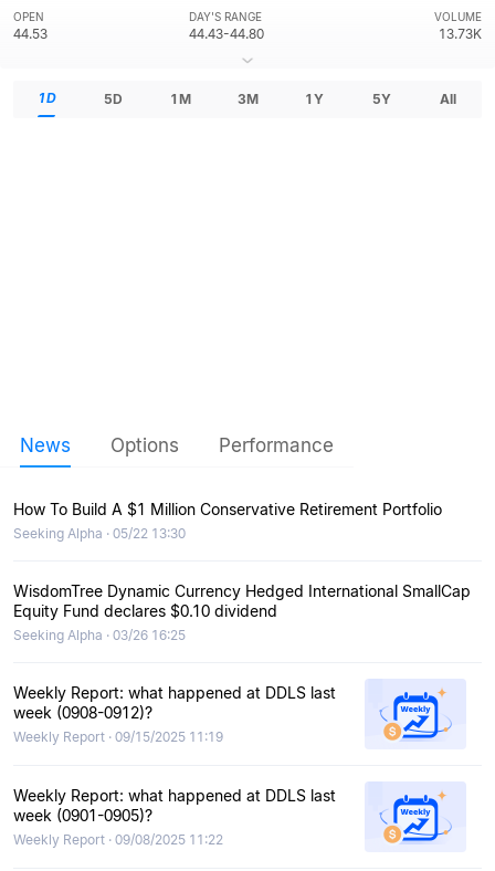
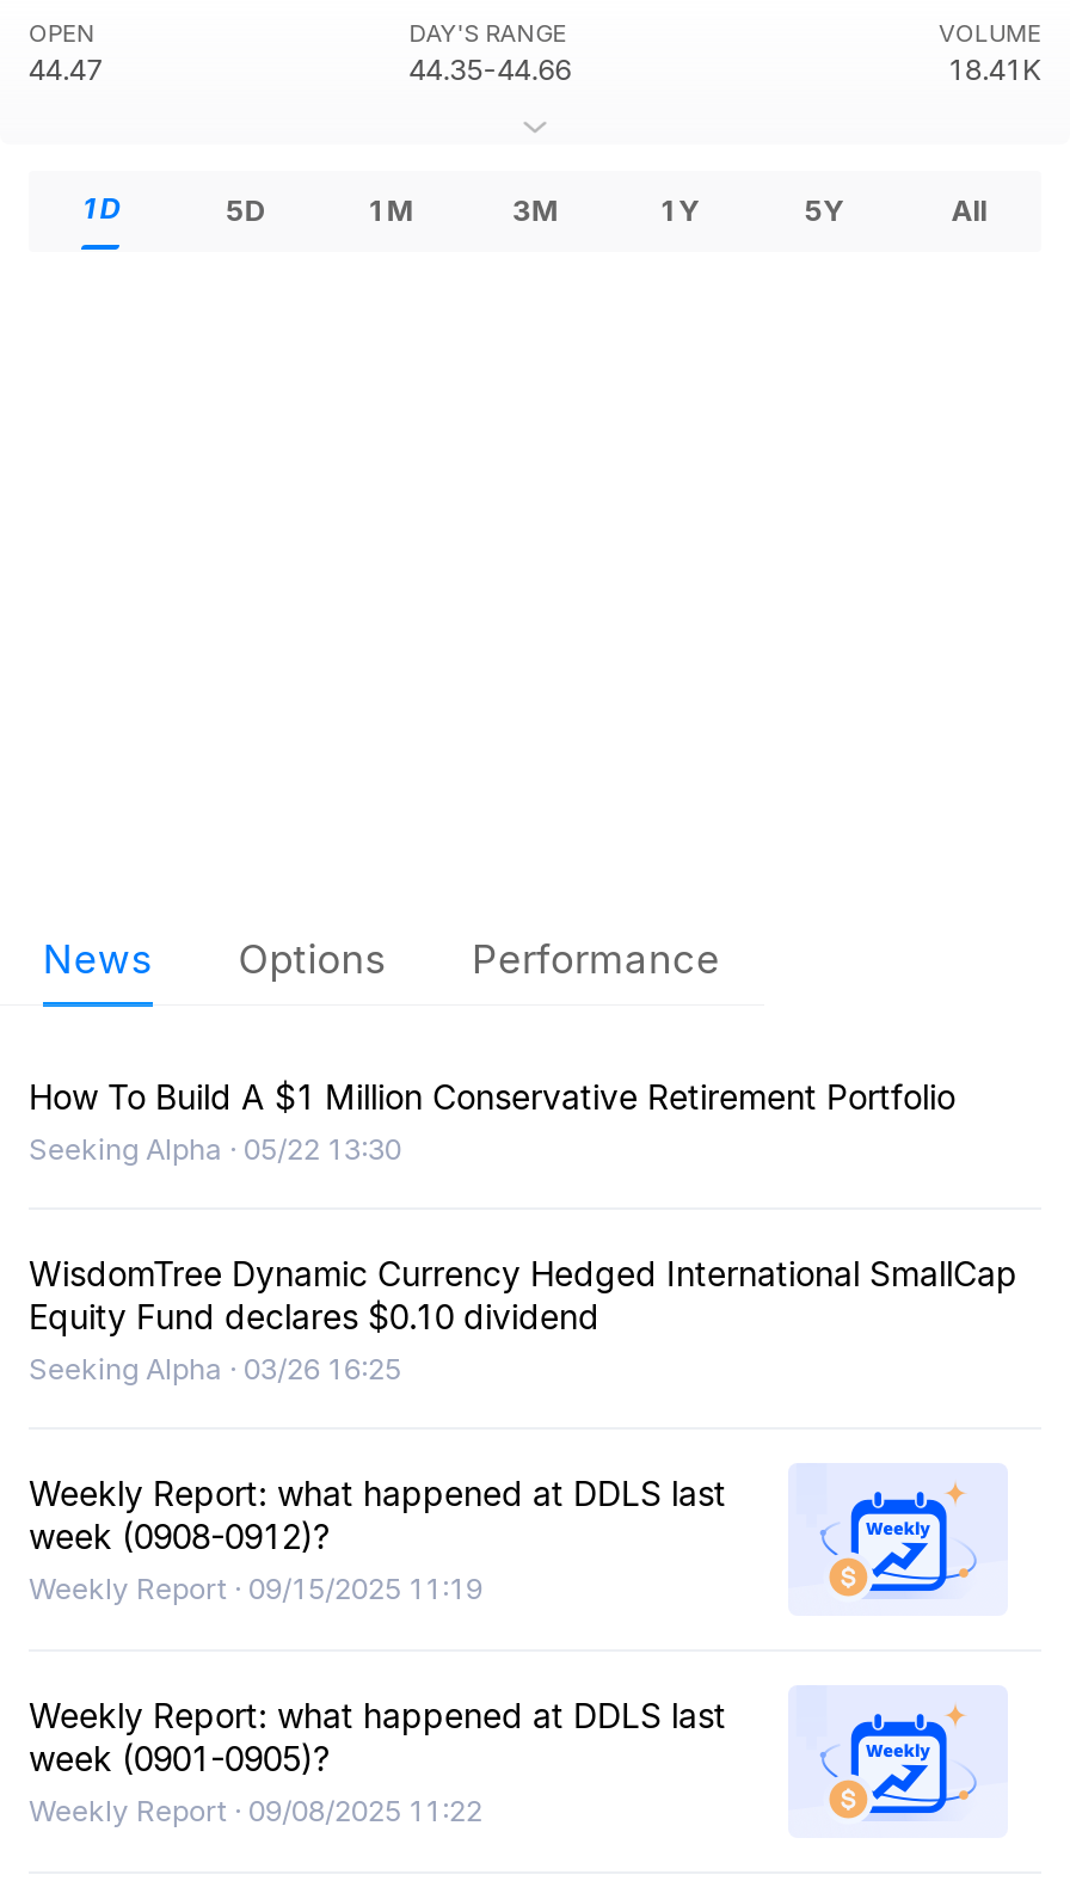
- 44.53
+ 44.47

- 44.43-44.80
+ 44.35-44.66

- 13.73K
+ 18.41K
